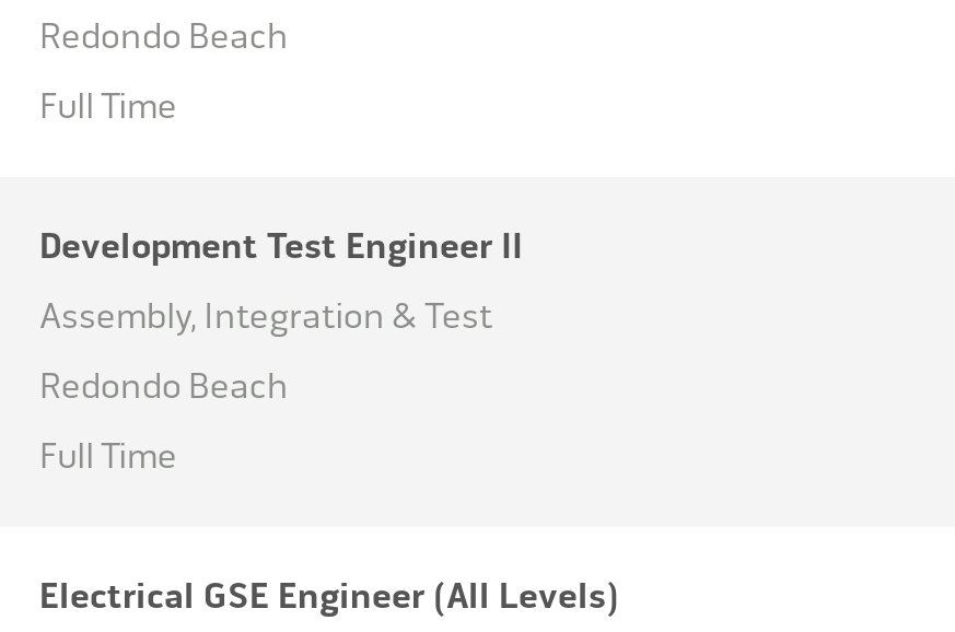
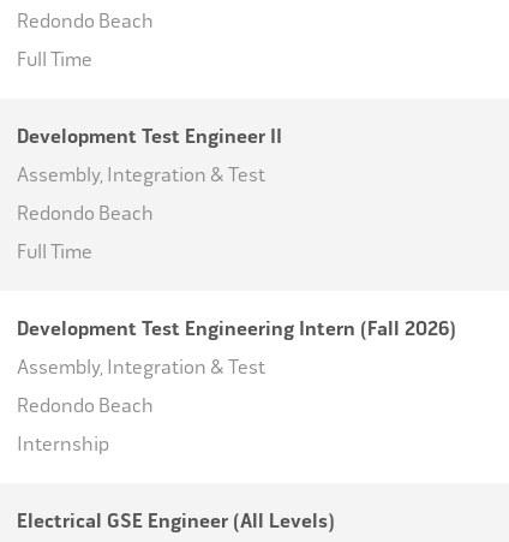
+ Development Test Engineering Intern (Fall 2026)
+ Assembly, Integration & Test
+ Redondo Beach
+ Internship
